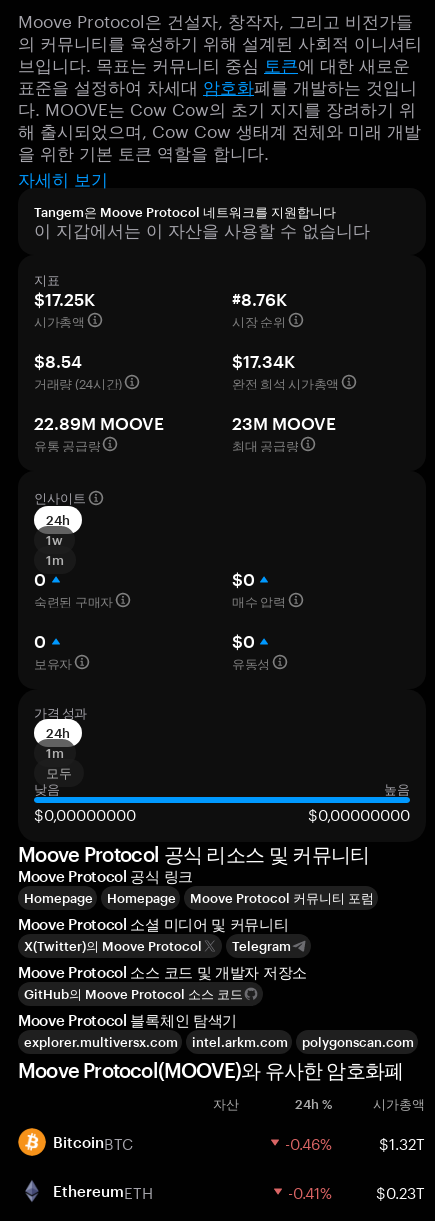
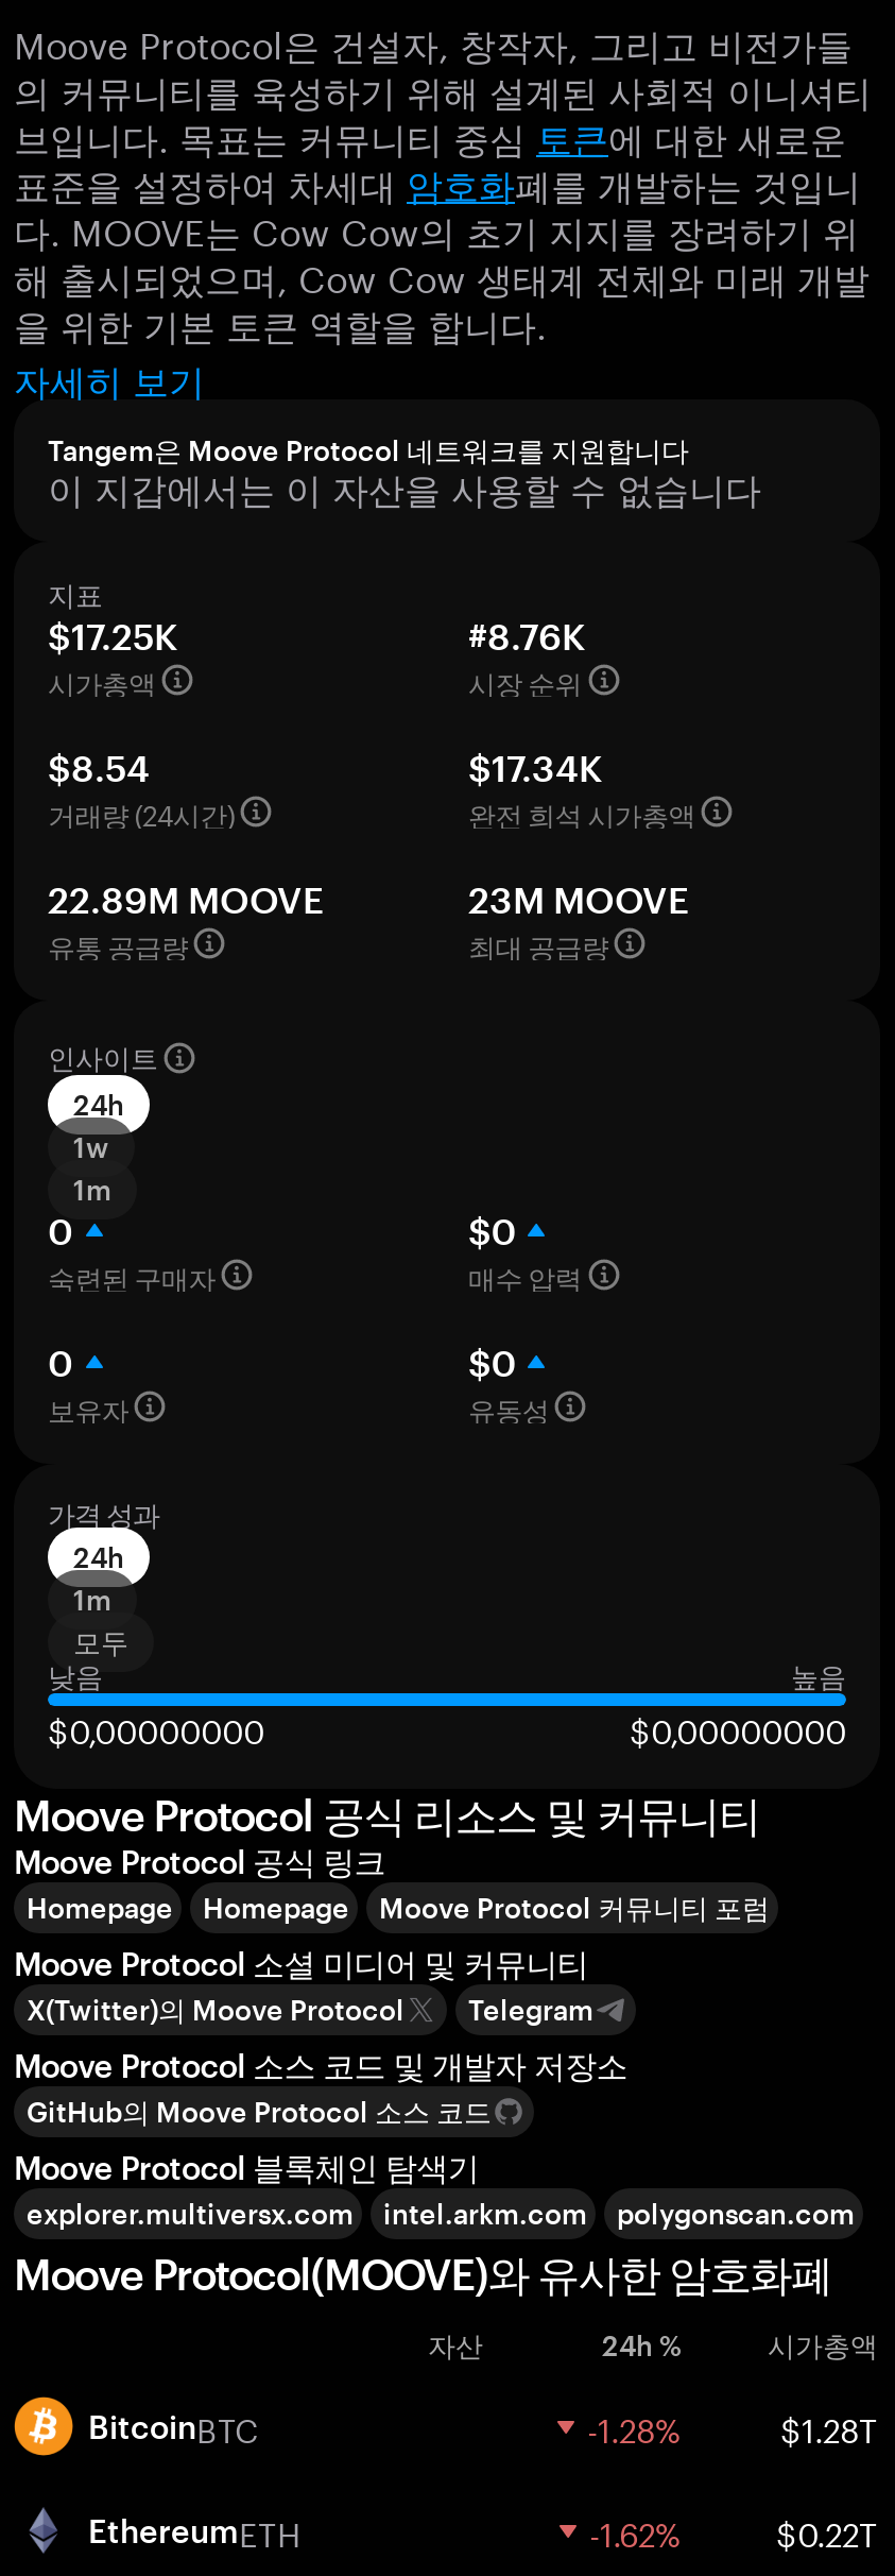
- -0.46%
- $1.32T
+ -1.28%
+ $1.28T

- -0.41%
- $0.23T
+ -1.62%
+ $0.22T
